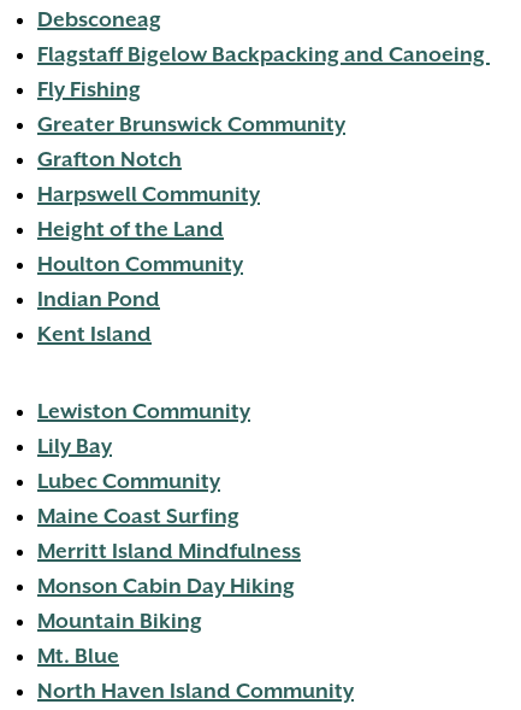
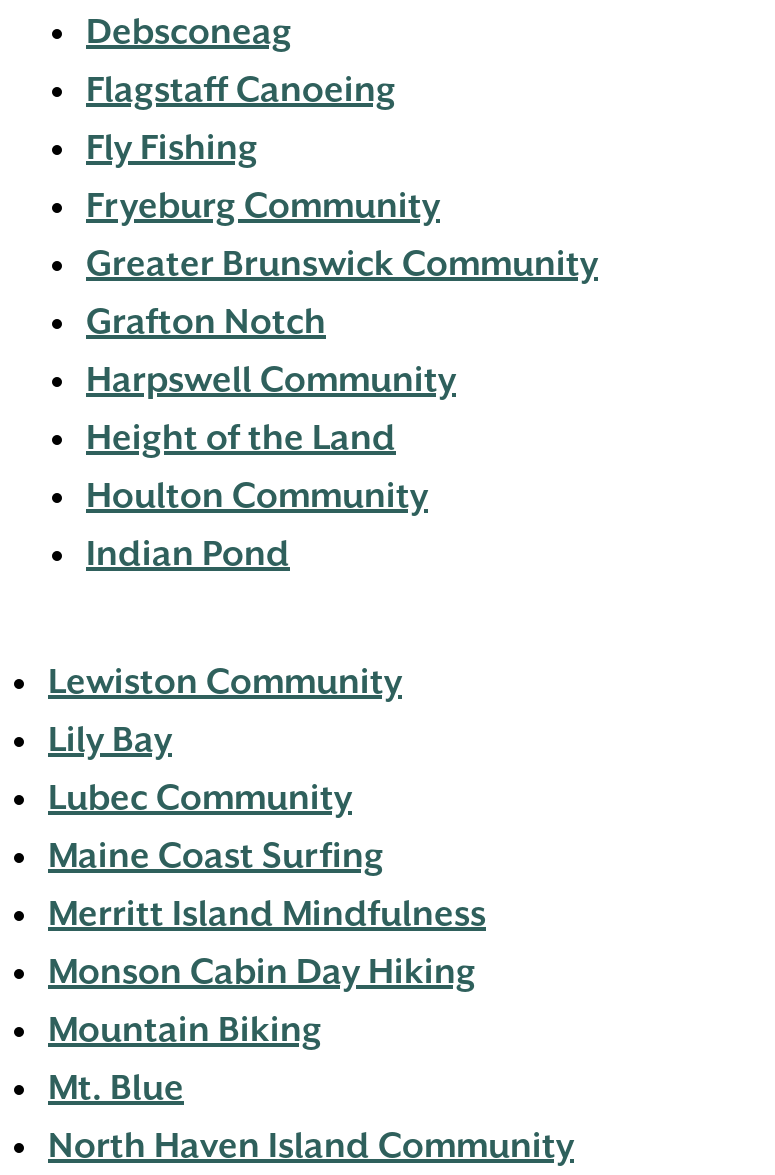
- Flagstaff Bigelow Backpacking and Canoeing
+ Flagstaff Canoeing

+ Fryeburg Community

moved down: Greater Brunswick Community | Grafton Notch | Harpswell Community | Height of the Land | Houlton Community | Indian Pond

- Kent Island
